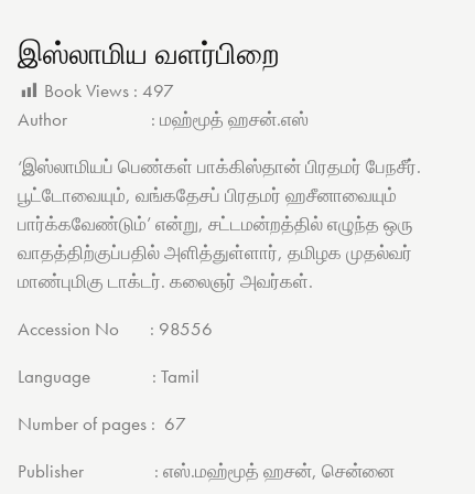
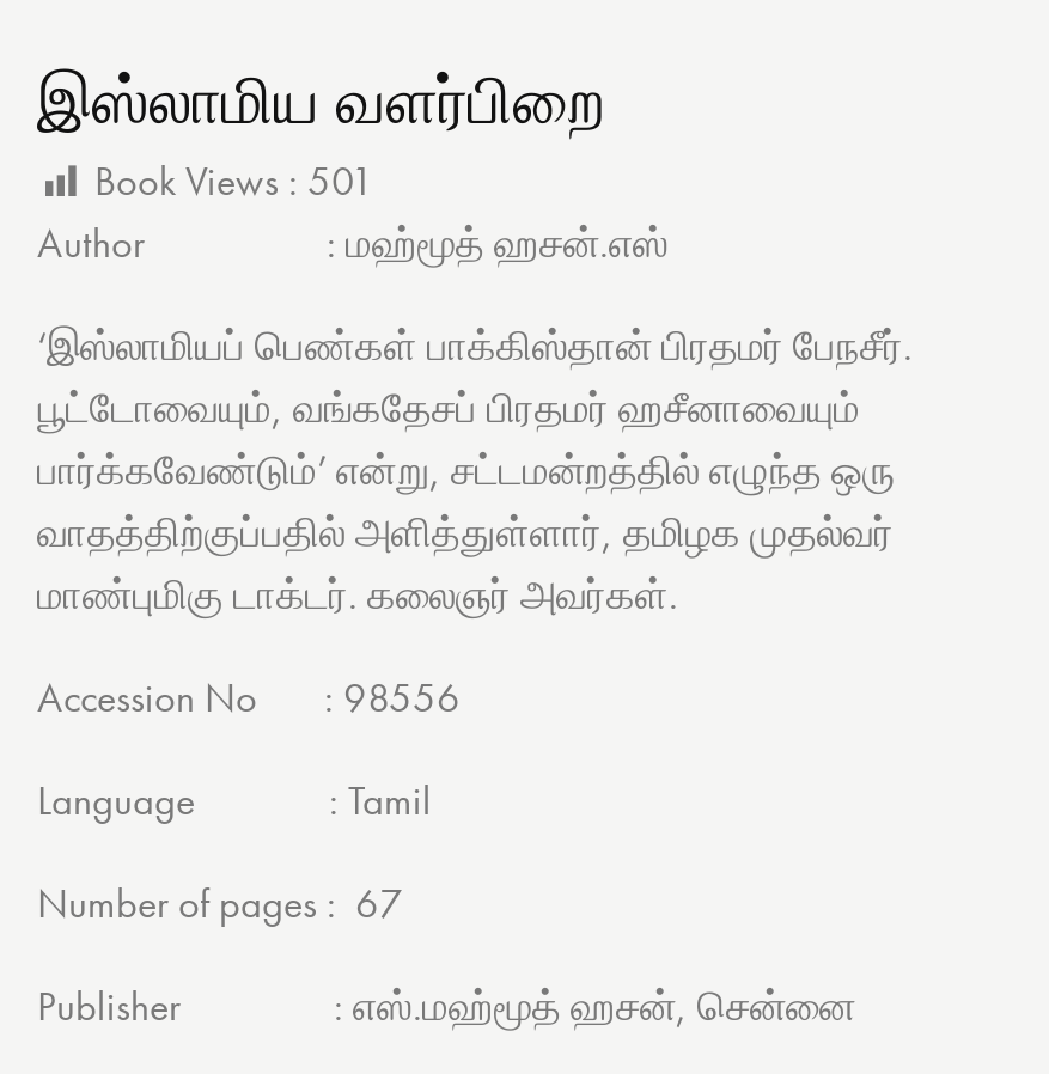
- Book Views : 497
+ Book Views : 501
